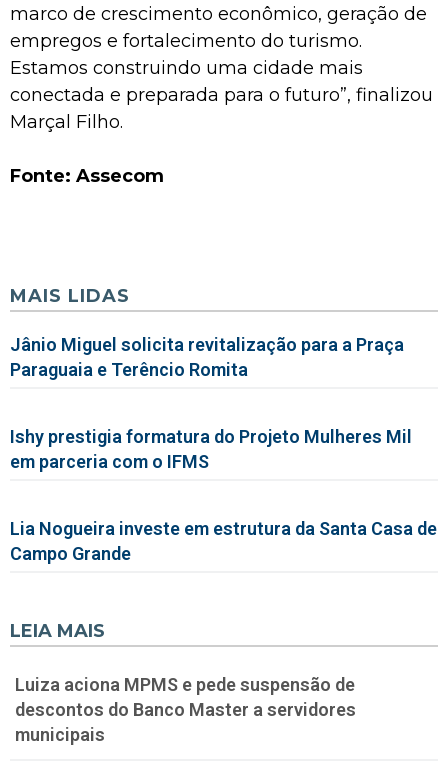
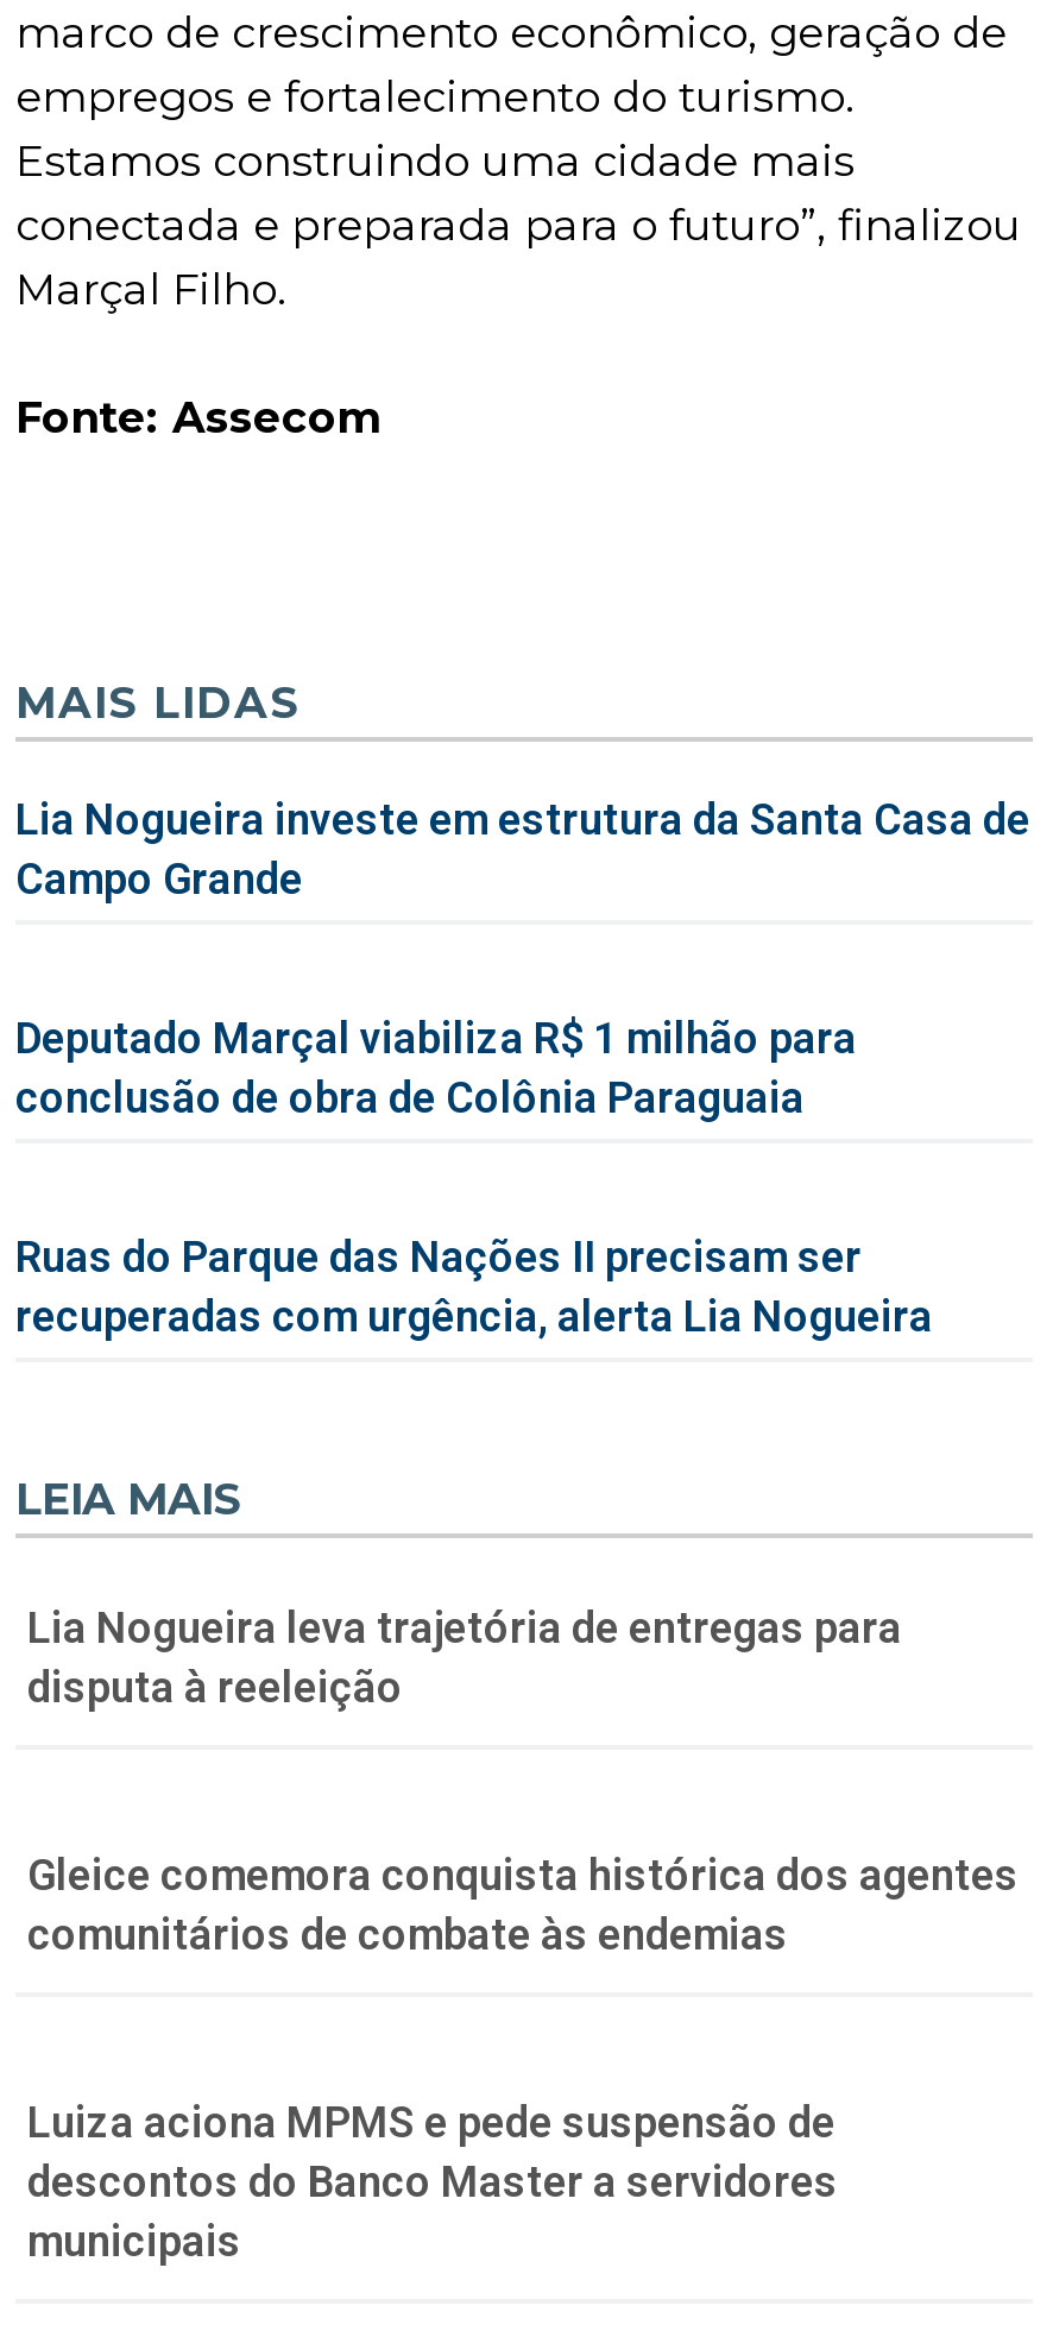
- Jânio Miguel solicita revitalização para a Praça
- Paraguaia e Terêncio Romita
- Ishy prestigia formatura do Projeto Mulheres Mil
- em parceria com o IFMS

moved up: Lia Nogueira investe em estrutura da Santa Casa de | Campo Grande

+ Deputado Marçal viabiliza R$ 1 milhão para
+ conclusão de obra de Colônia Paraguaia
+ Ruas do Parque das Nações II precisam ser
+ recuperadas com urgência, alerta Lia Nogueira

+ Lia Nogueira leva trajetória de entregas para
+ disputa à reeleição

+ Gleice comemora conquista histórica dos agentes
+ comunitários de combate às endemias
